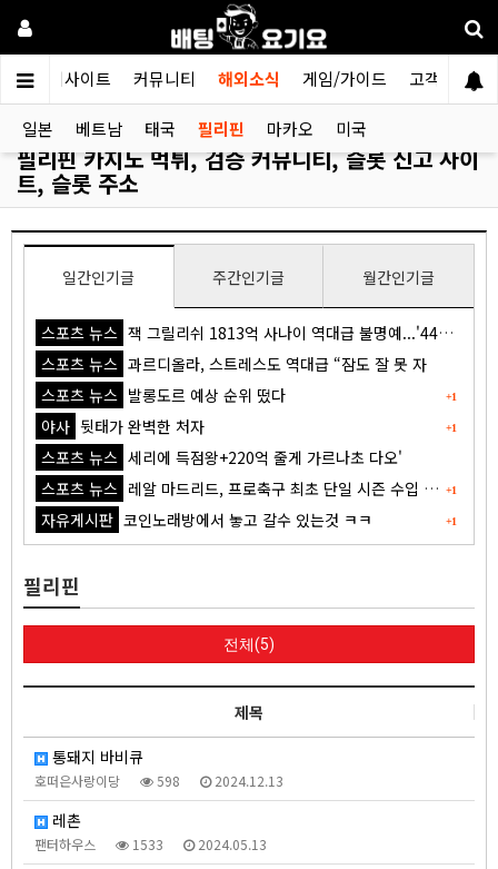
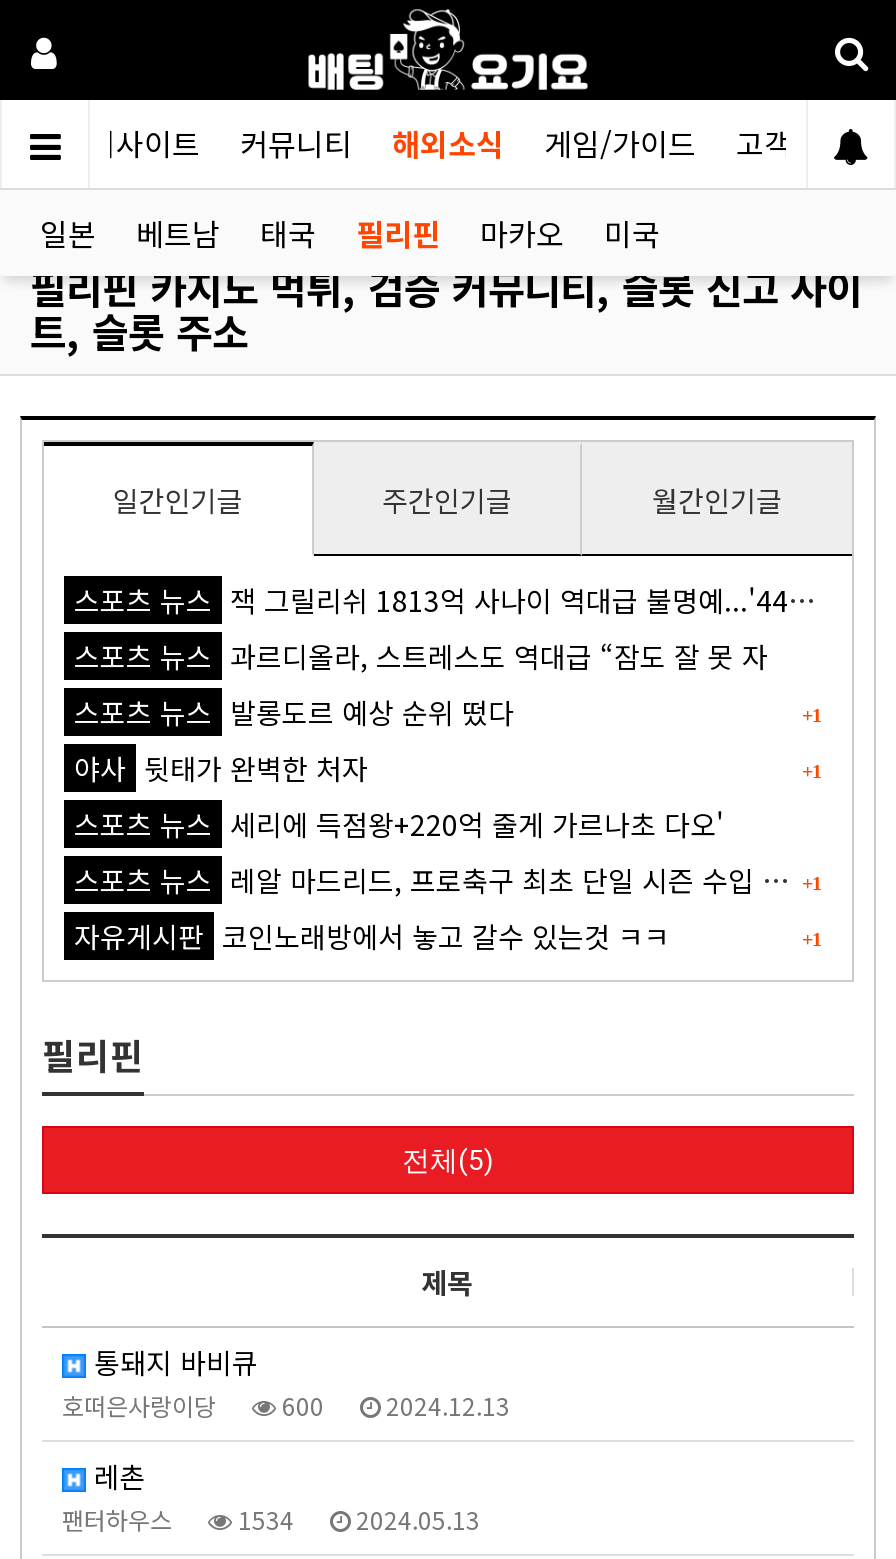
- 호떠은사랑이당 598 2024.12.13
+ 호떠은사랑이당 600 2024.12.13

- 팬터하우스 1533 2024.05.13
+ 팬터하우스 1534 2024.05.13
